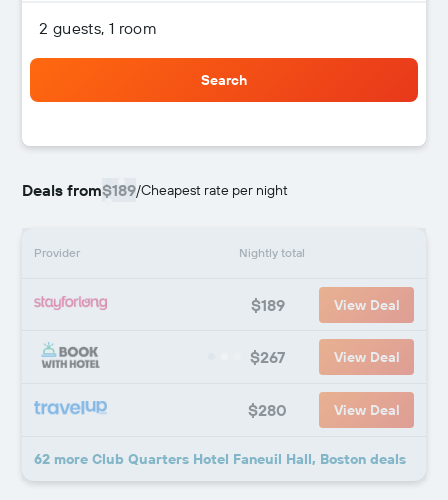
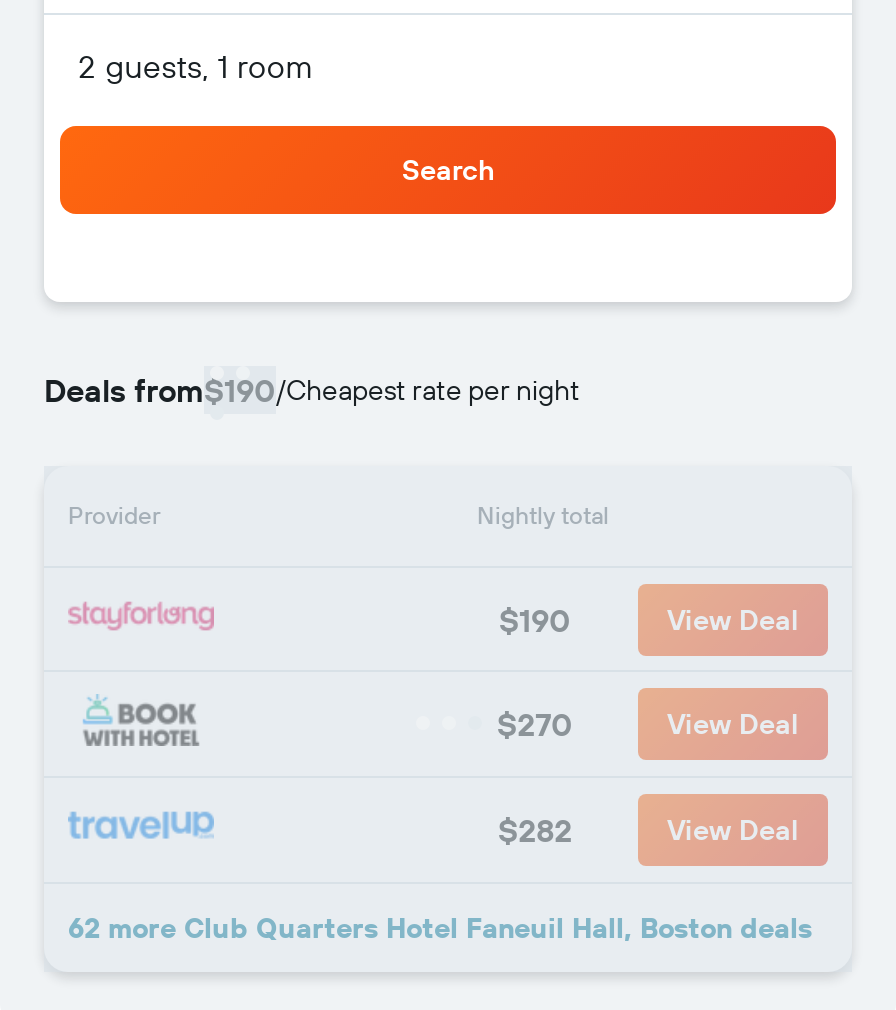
- Deals from$189/Cheapest rate per night
+ Deals from$190/Cheapest rate per night

- $189
+ $190

- $267
+ $270

- $280
+ $282
